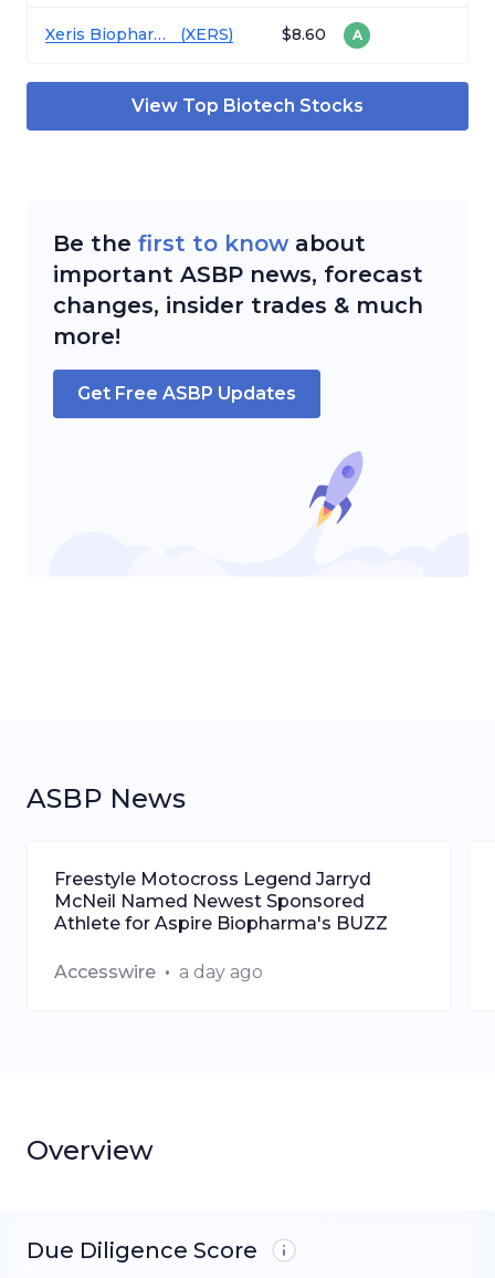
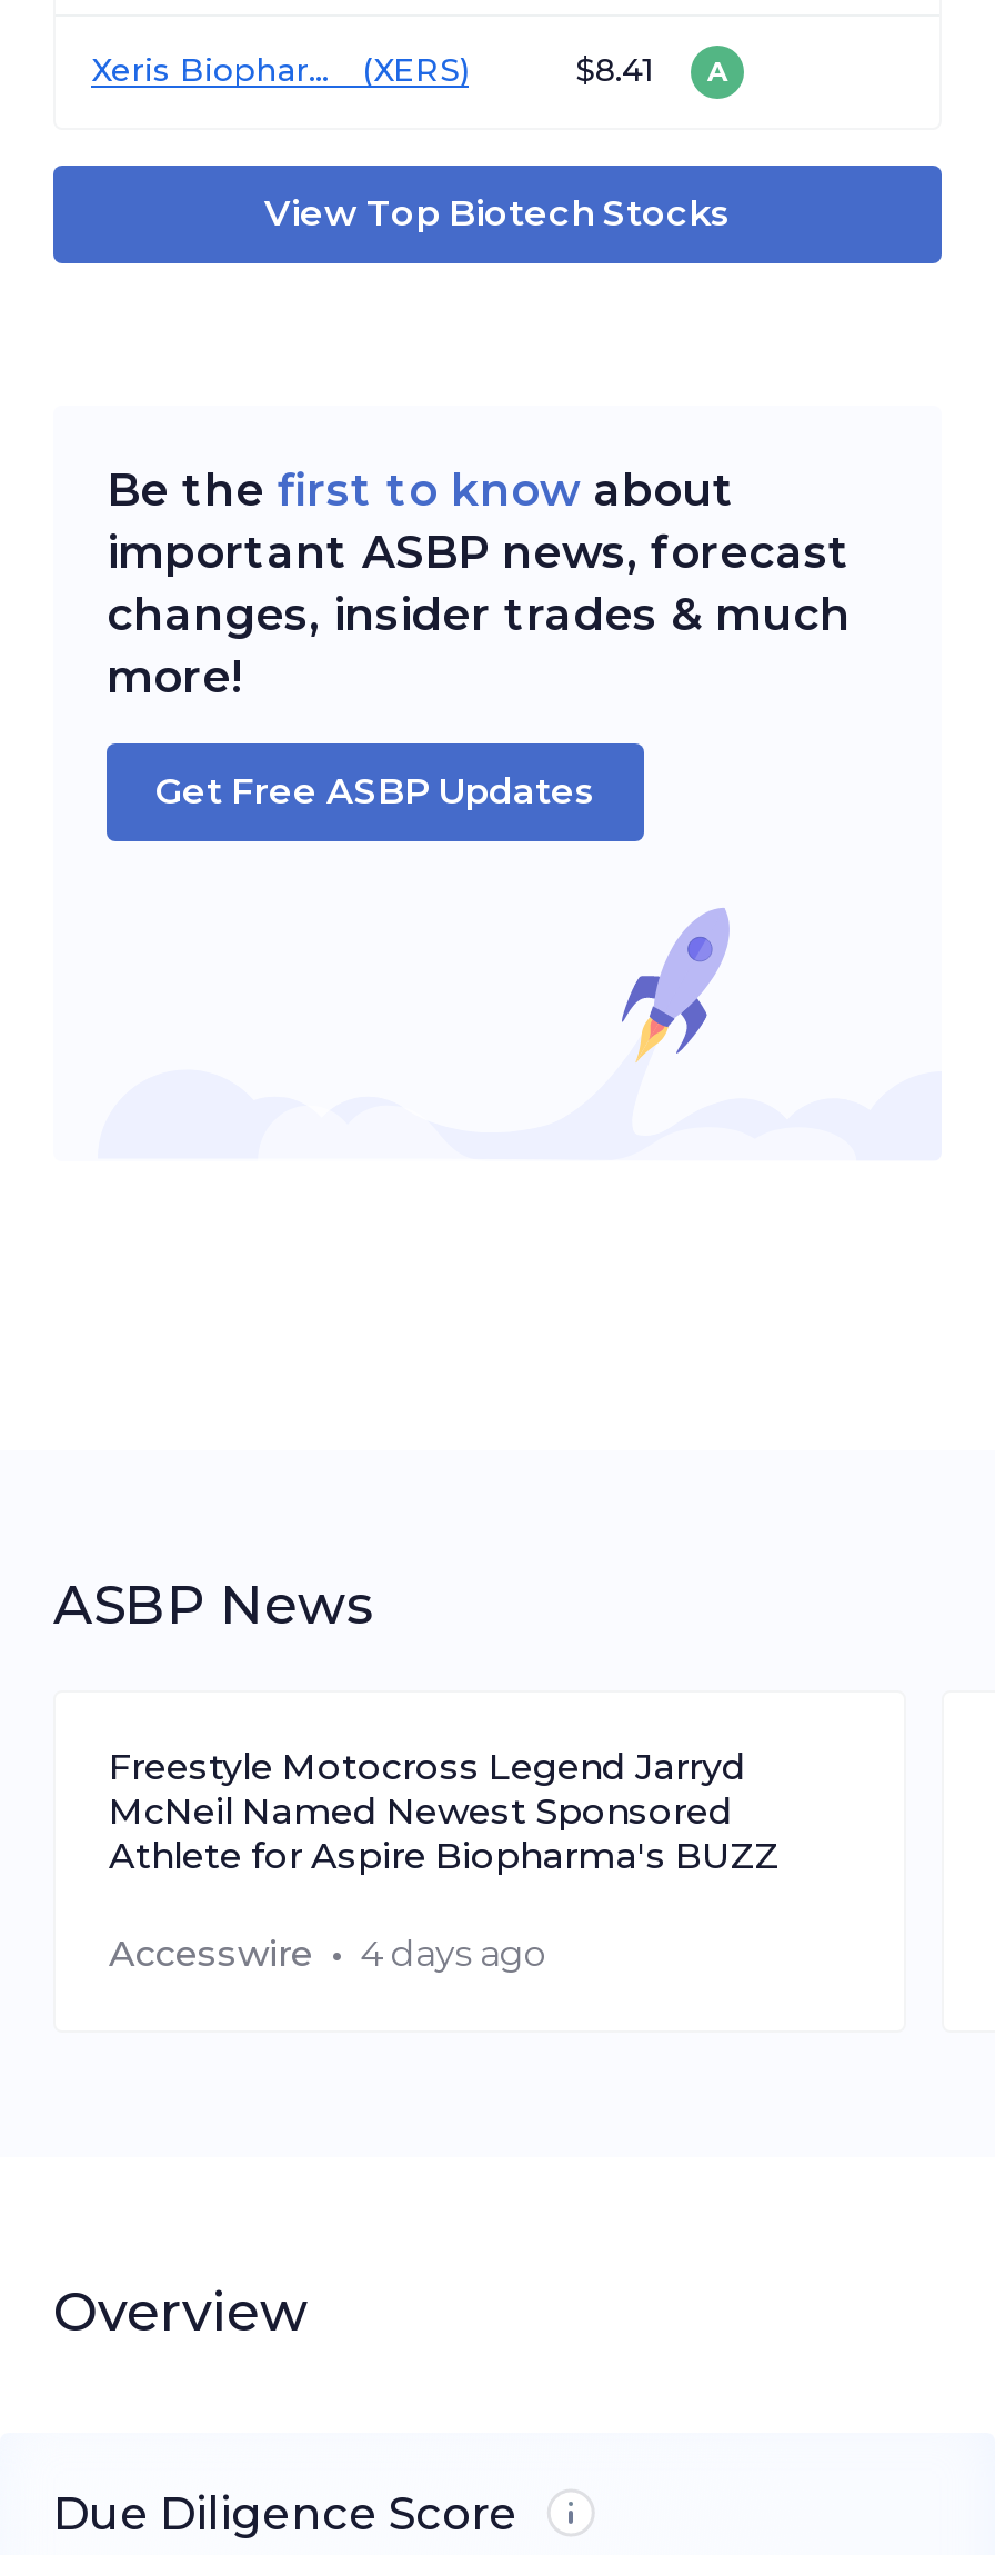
- $8.60 A
+ $8.41 A

- Accesswire • a day ago
+ Accesswire • 4 days ago
